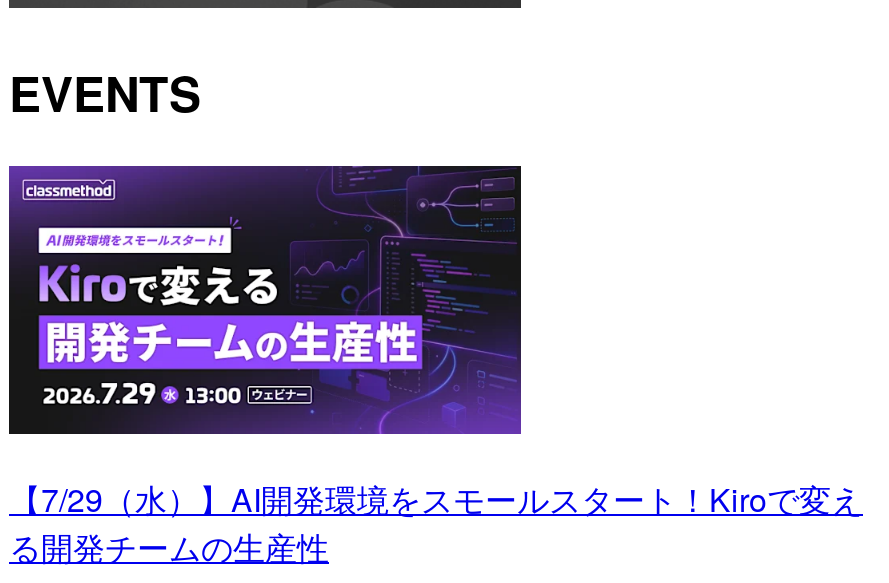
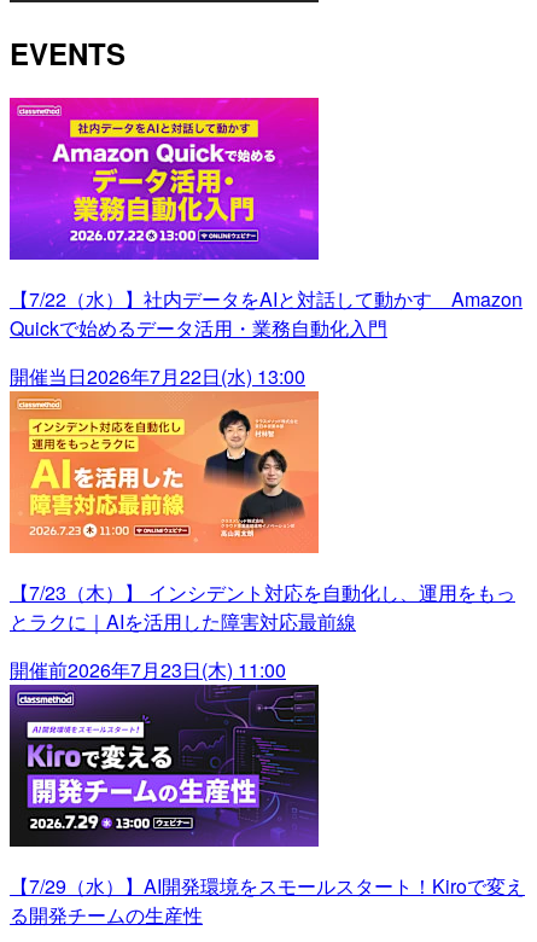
+ [image]
+ 【7/22（水）】社内データをAIと対話して動かす Amazon
+ Quickで始めるデータ活用・業務自動化入門
+ 開催当日2026年7月22日(水) 13:00

+ [image]
+ 【7/23（木）】 インシデント対応を自動化し、運用をもっ
+ とラクに｜AIを活用した障害対応最前線
+ 開催前2026年7月23日(木) 11:00
